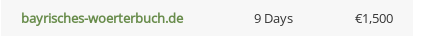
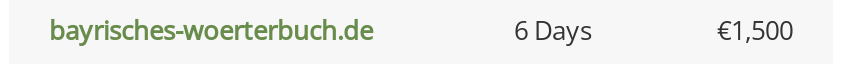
- 9 Days
+ 6 Days
